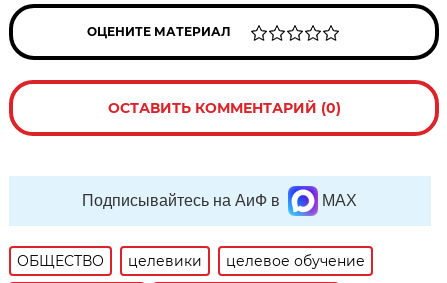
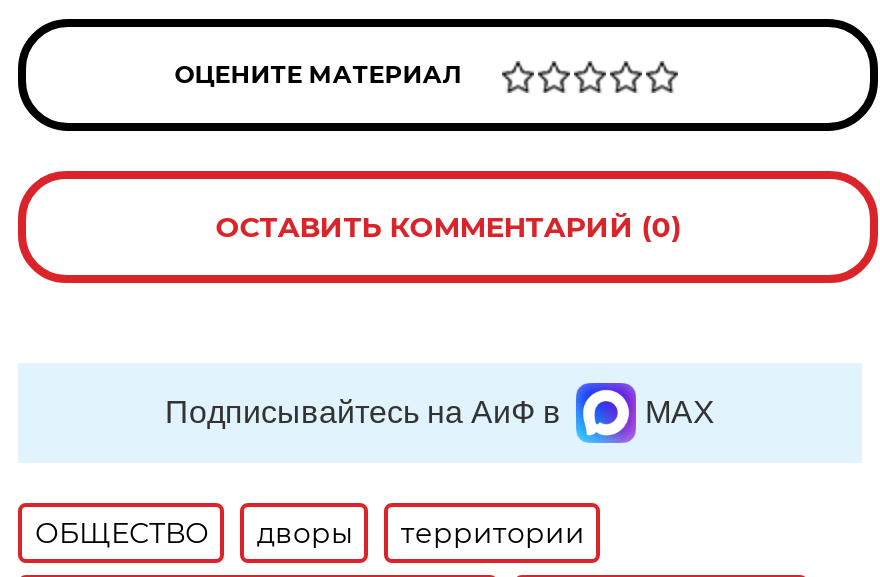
- целевики
- целевое обучение
+ дворы
+ территории
